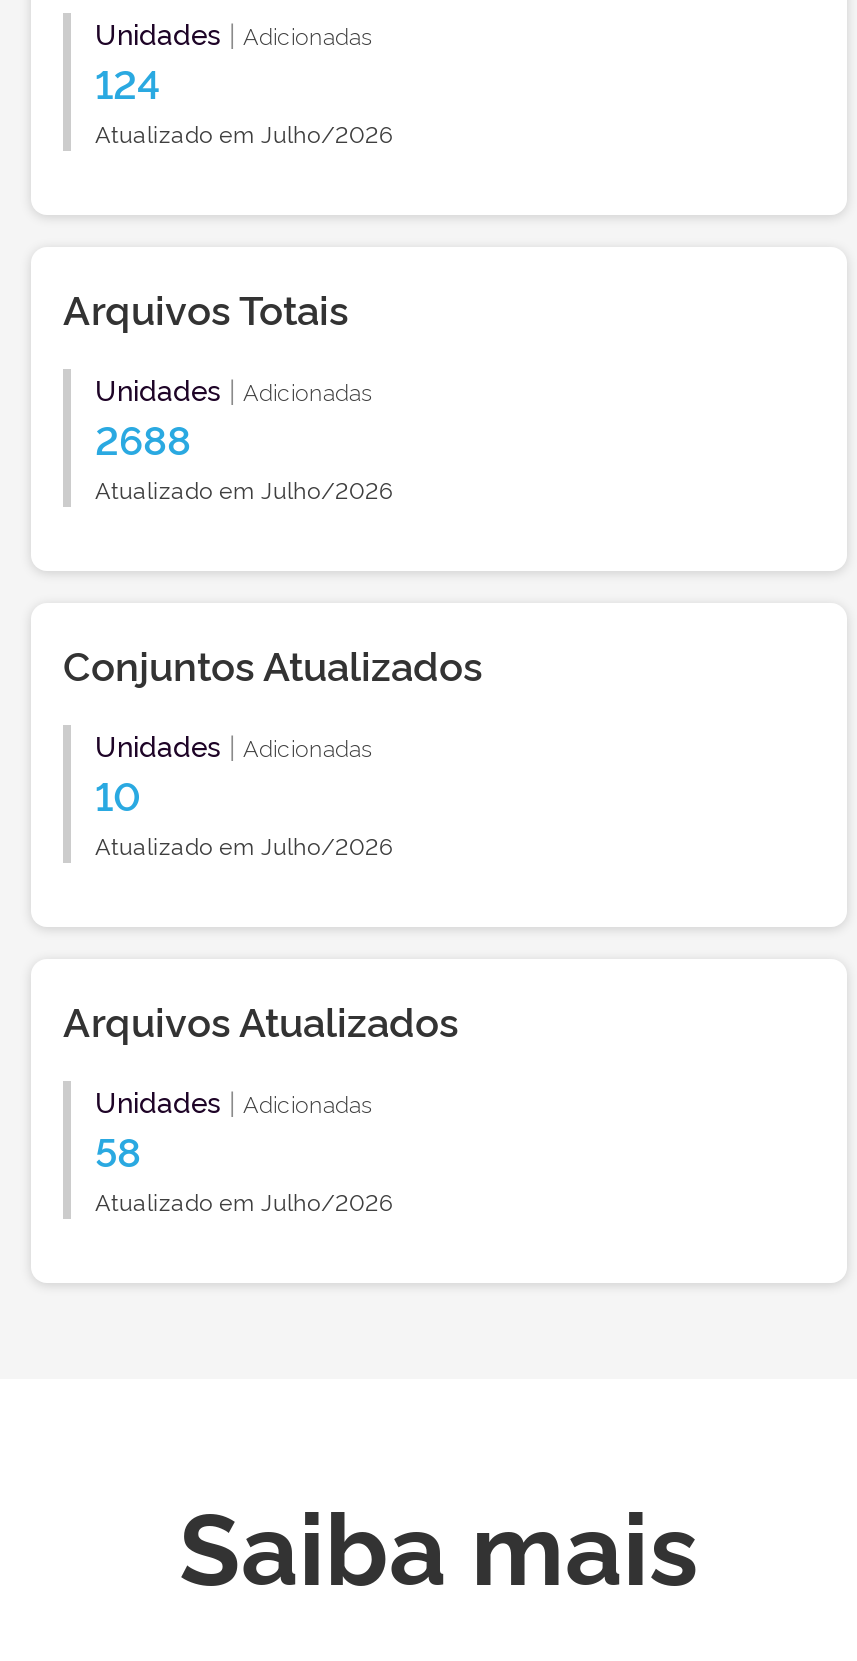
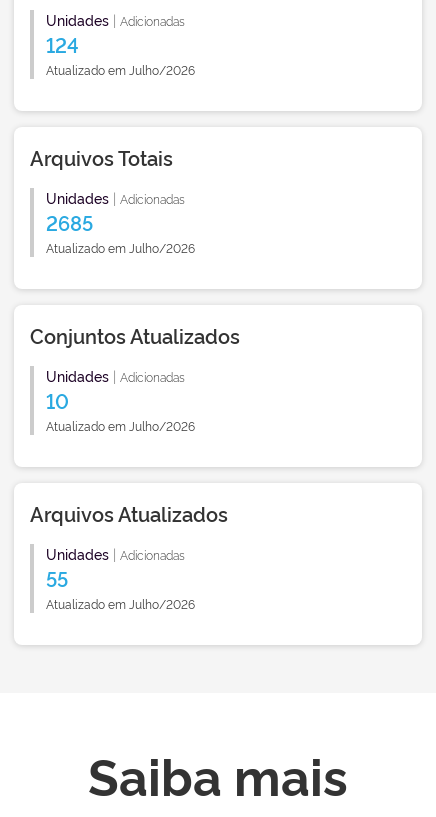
- 2688
+ 2685

- 58
+ 55
